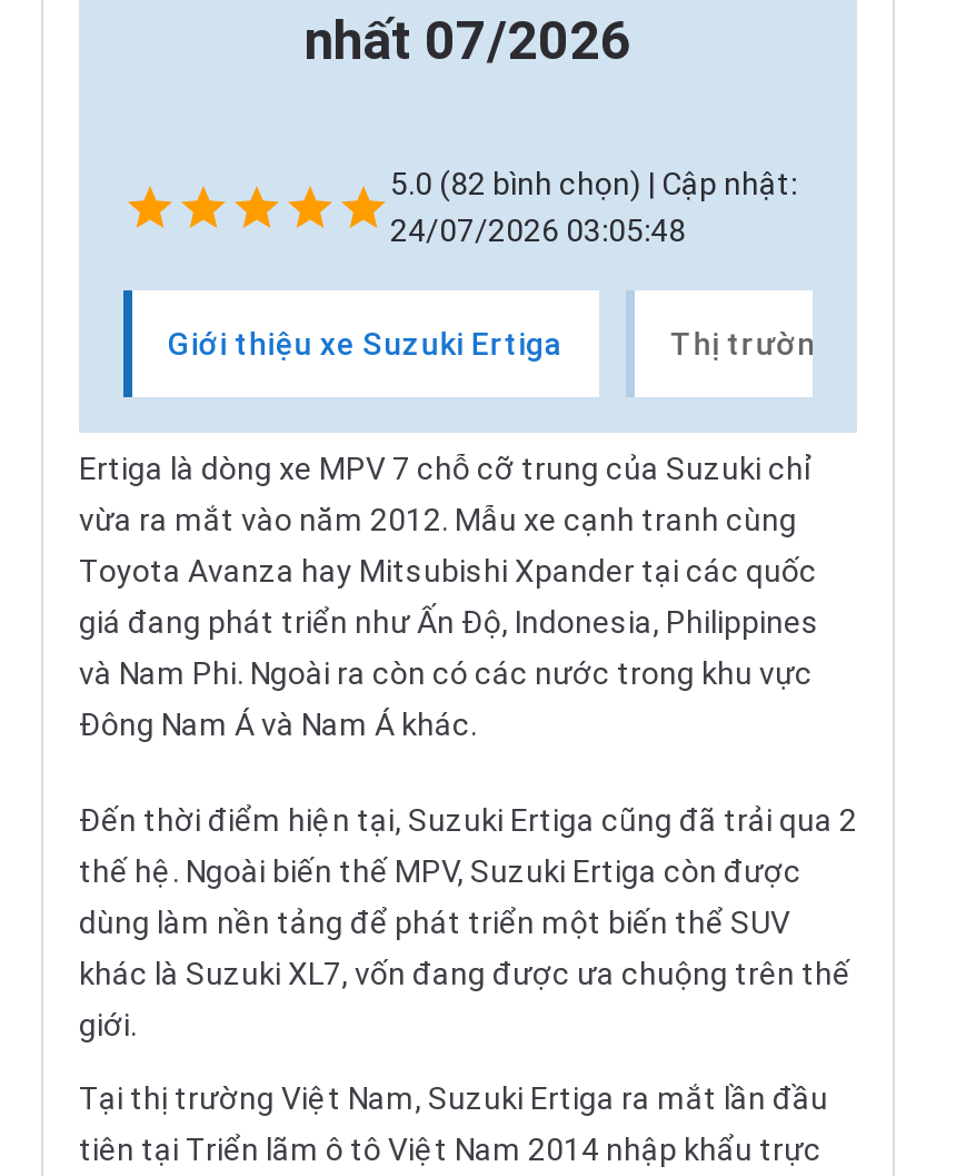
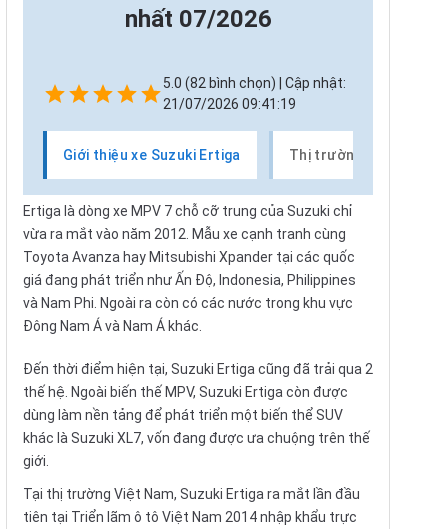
- 24/07/2026 03:05:48
+ 21/07/2026 09:41:19
